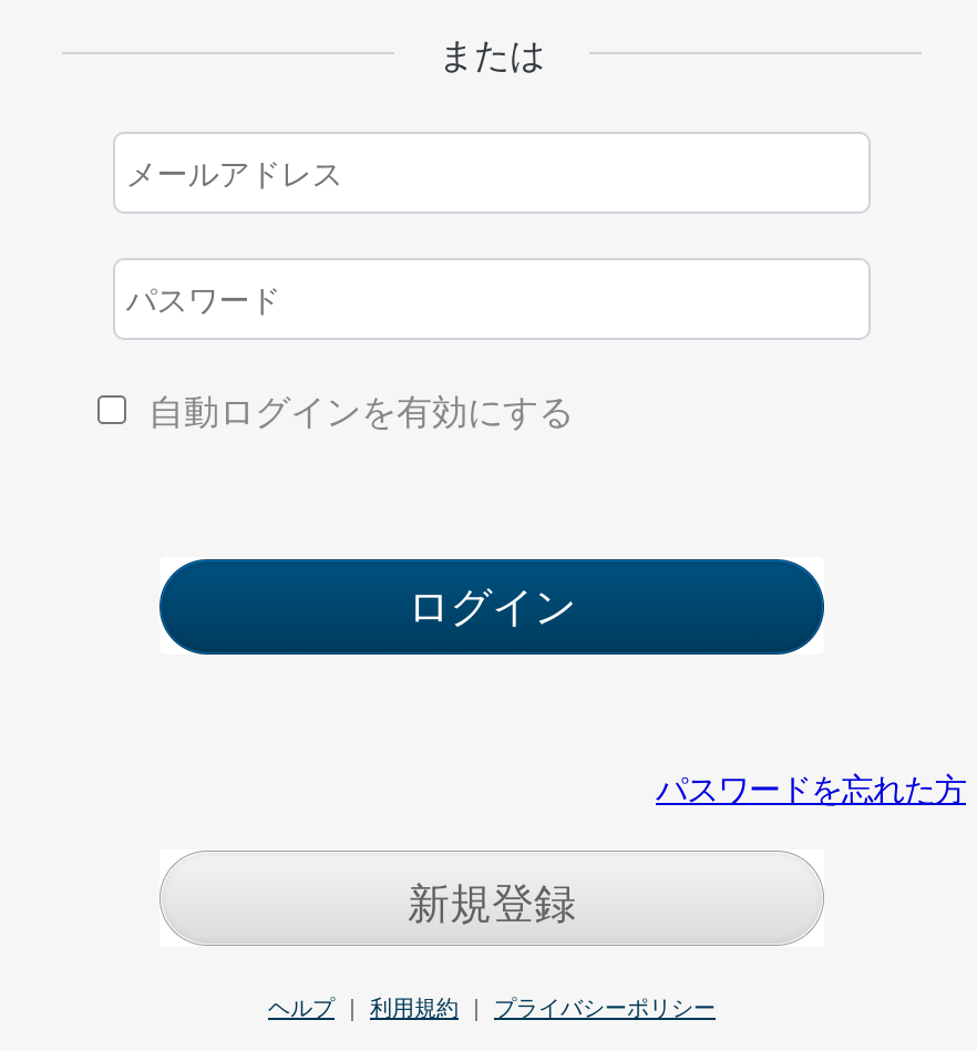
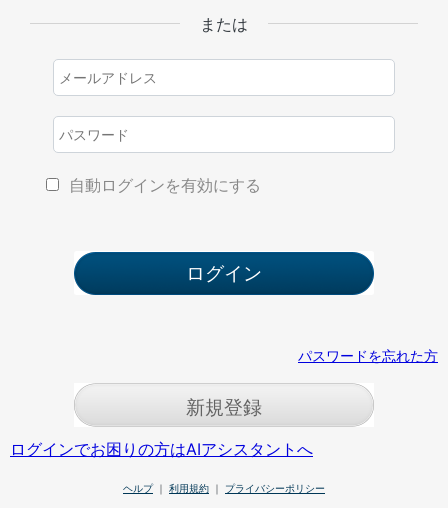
+ ログインでお困りの方はAIアシスタントへ
